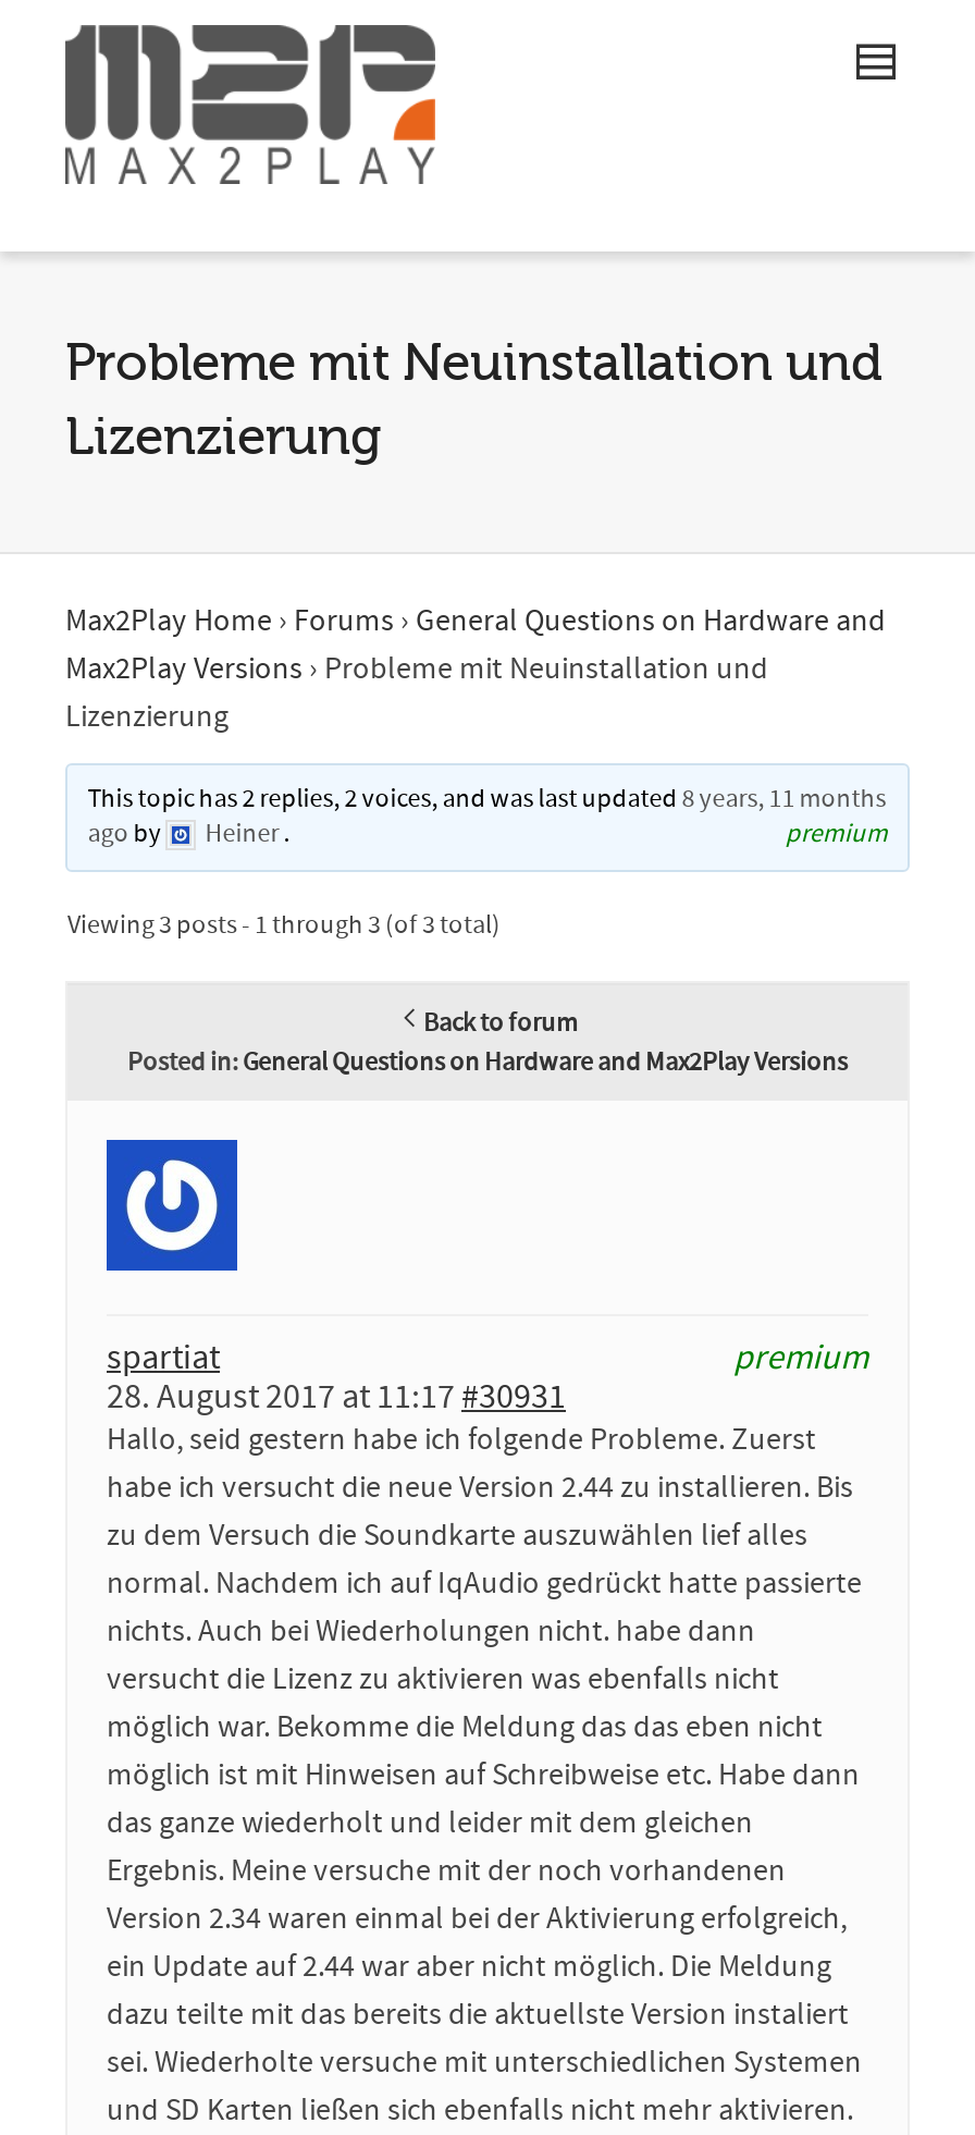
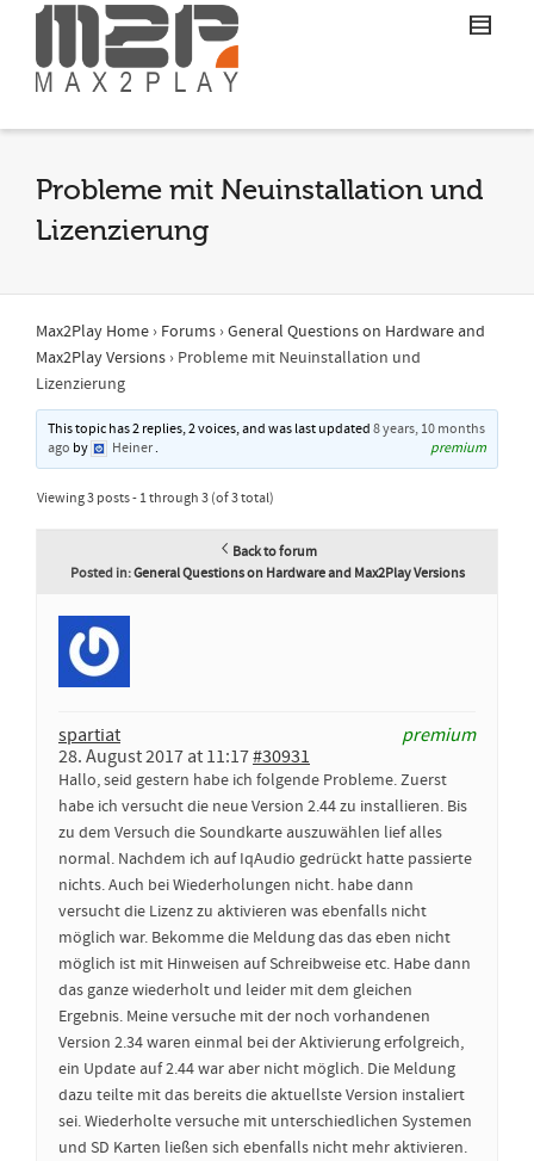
- This topic has 2 replies, 2 voices, and was last updated 8 years, 11 months
+ This topic has 2 replies, 2 voices, and was last updated 8 years, 10 months
